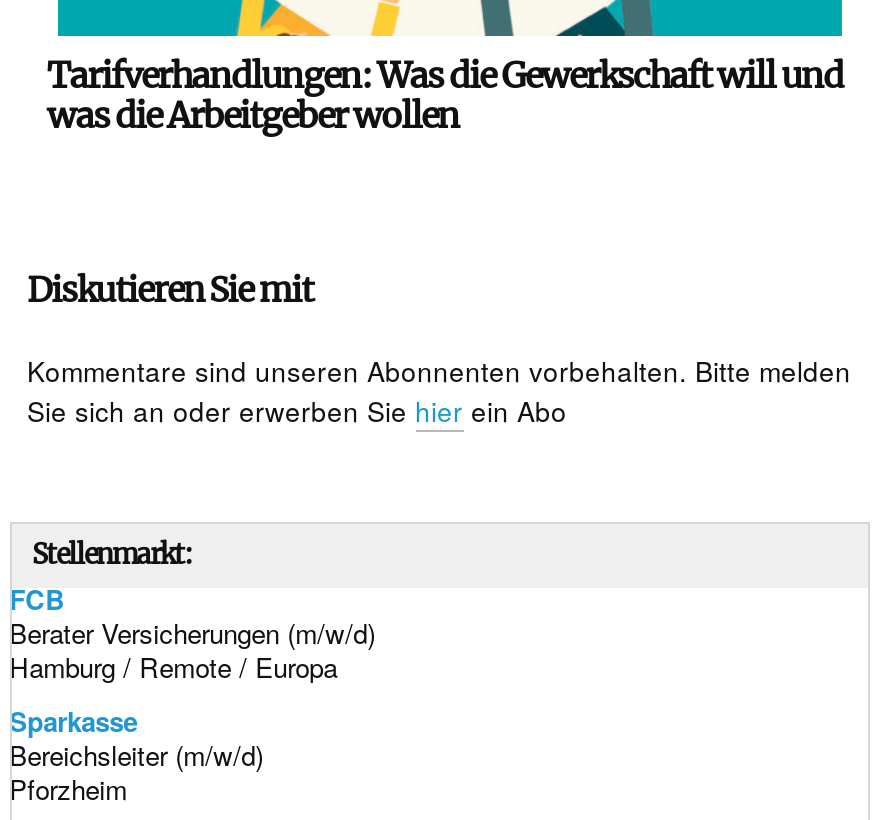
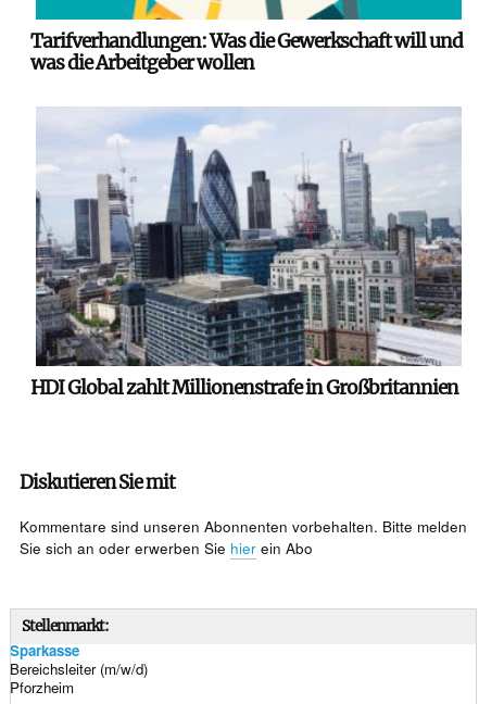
+ [image]
+ HDI Global zahlt Millionenstrafe in Großbritannien

moved down: Diskutieren Sie mit | Kommentare sind unseren Abonnenten vorbehalten. Bitte melden | Sie sich an oder erwerben Sie hier ein Abo | Stellenmarkt:

- FCB
- Berater Versicherungen (m/w/d)
- Hamburg / Remote / Europa
